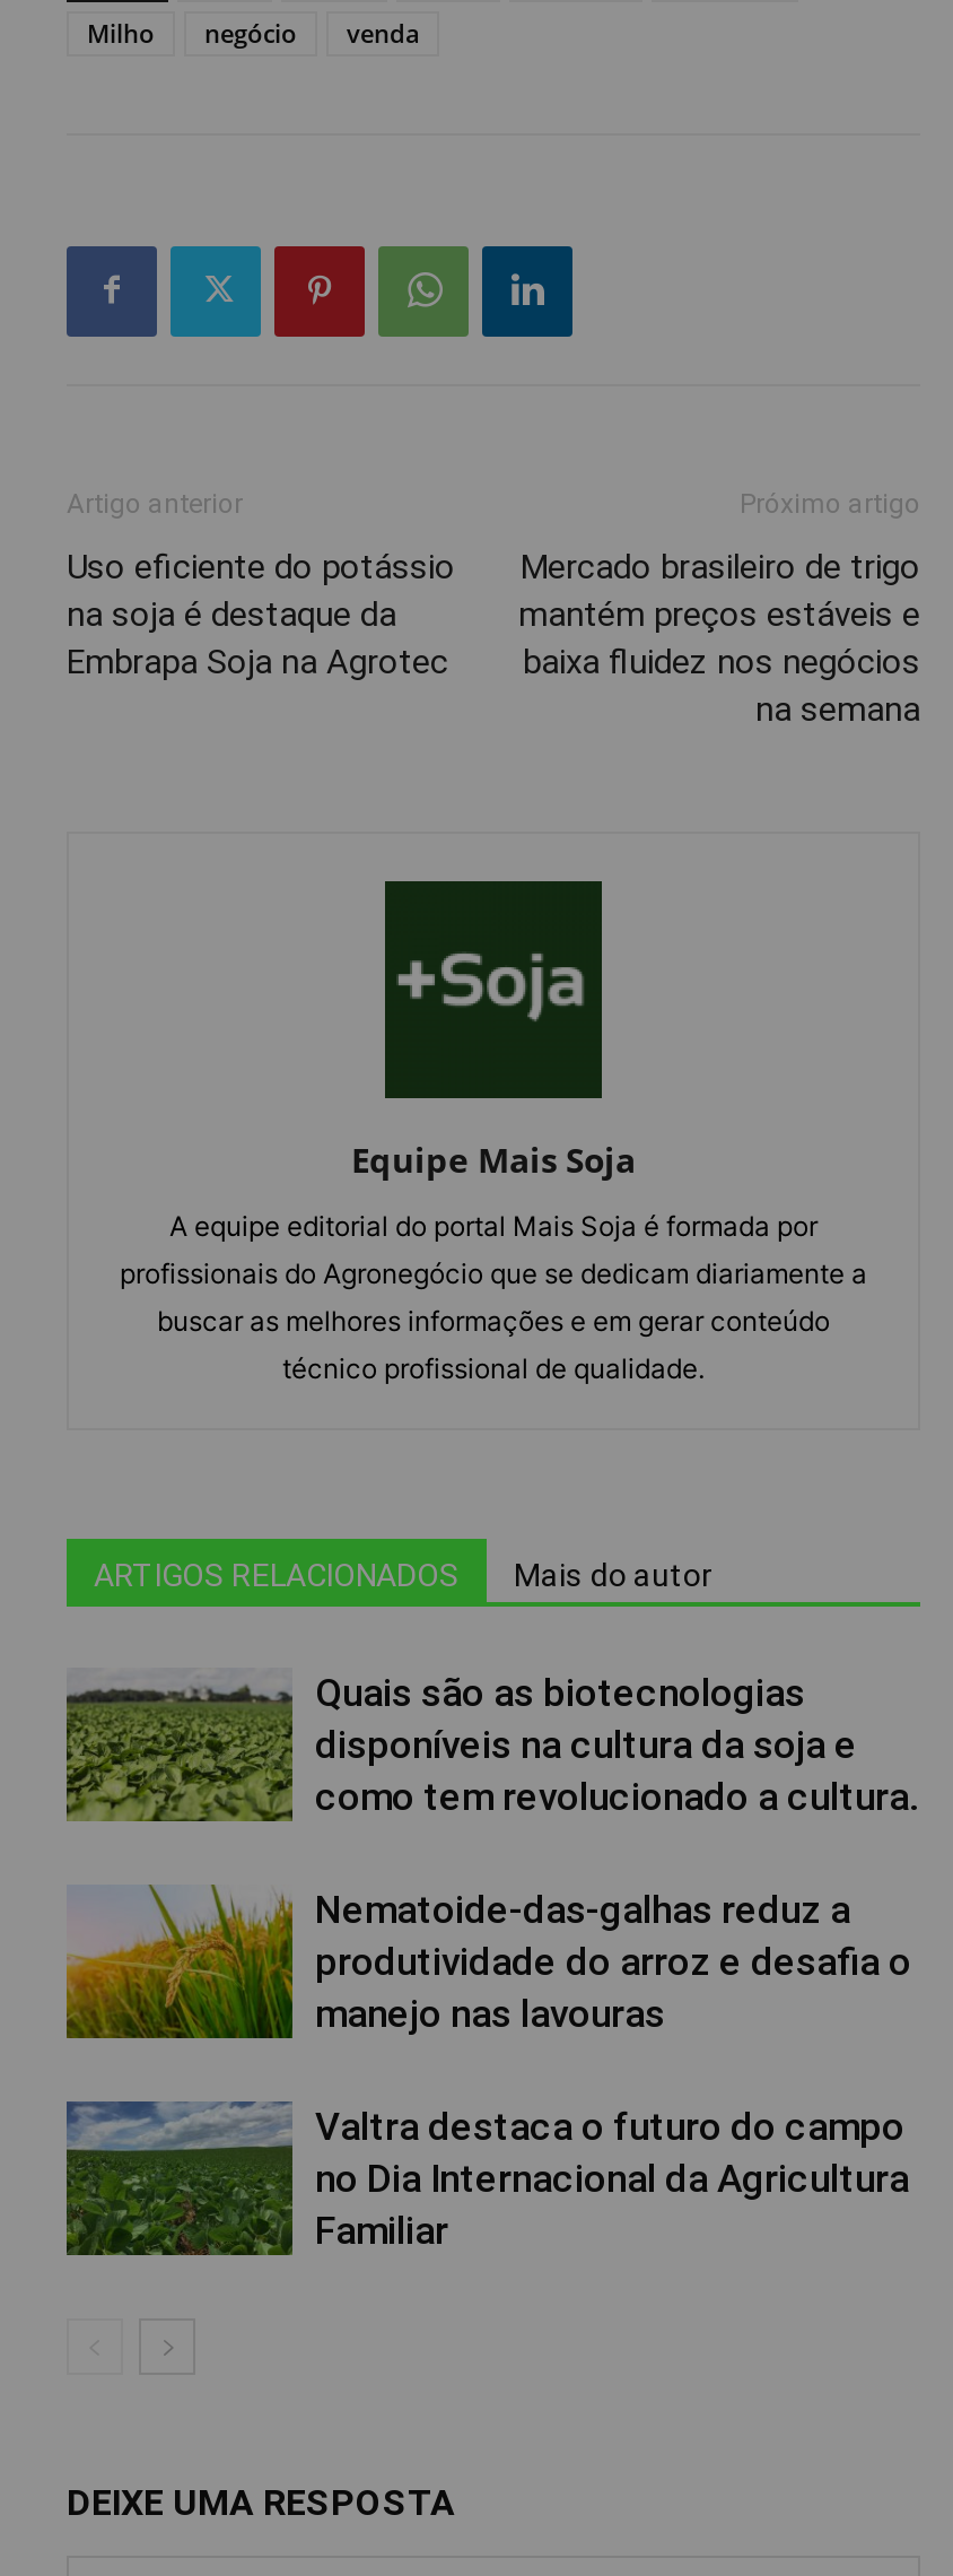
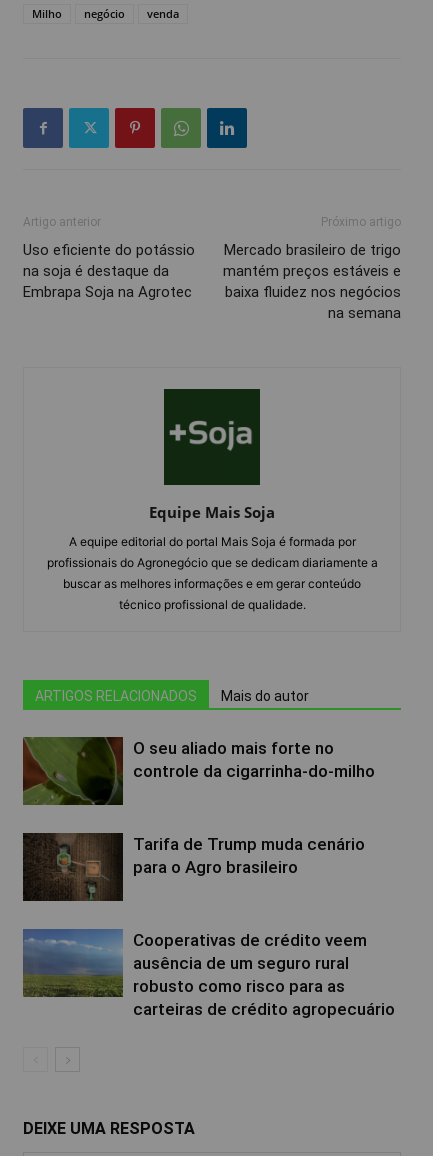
- [image]
- Quais são as biotecnologias
- disponíveis na cultura da soja e
- como tem revolucionado a cultura.
+ [image]
+ O seu aliado mais forte no
+ controle da cigarrinha-do-milho

- [image]
- Nematoide-das-galhas reduz a
- produtividade do arroz e desafia o
- manejo nas lavouras
+ [image]
+ Tarifa de Trump muda cenário
+ para o Agro brasileiro

- [image]
- Valtra destaca o futuro do campo
- no Dia Internacional da Agricultura
- Familiar
+ [image]
+ Cooperativas de crédito veem
+ ausência de um seguro rural
+ robusto como risco para as
+ carteiras de crédito agropecuário
